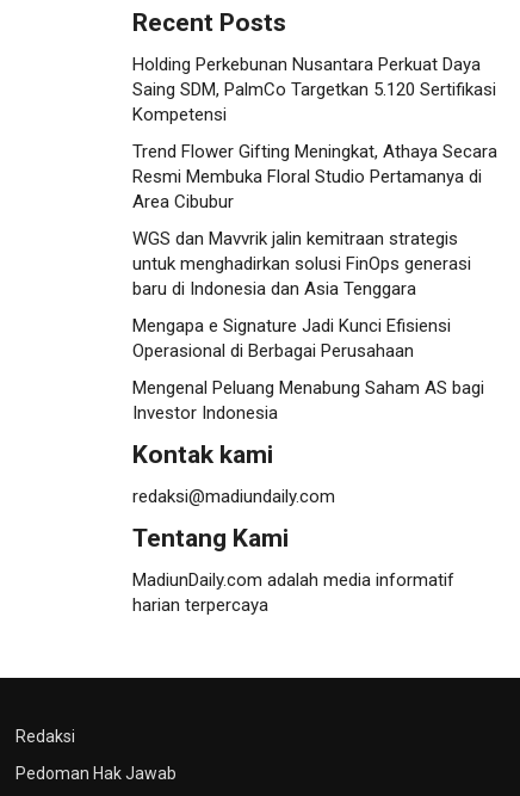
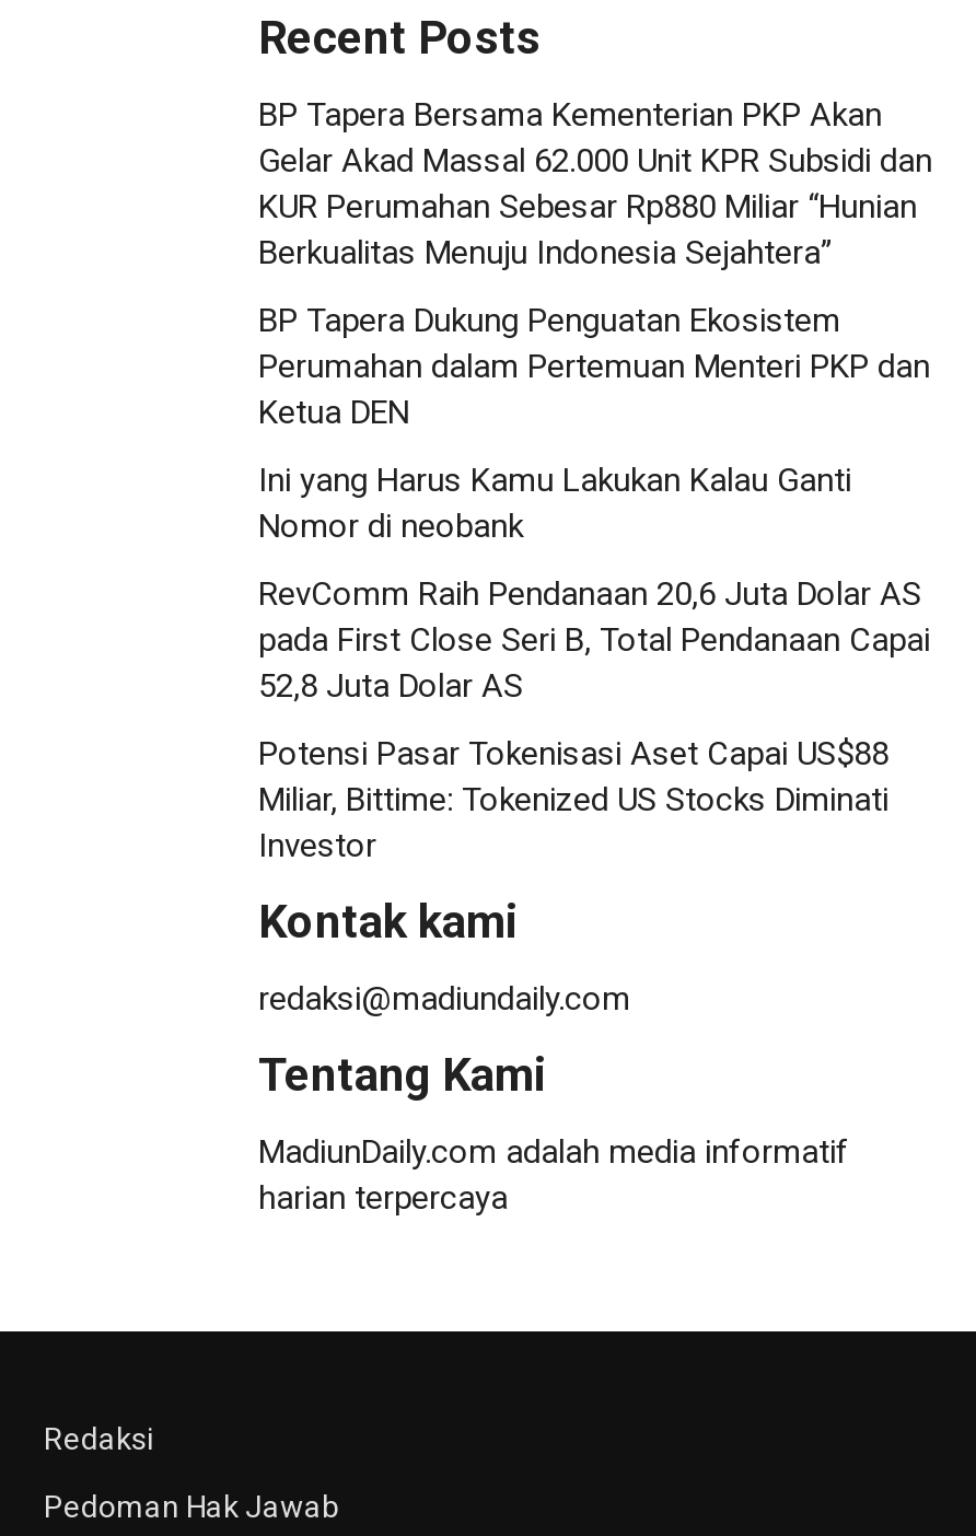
- Holding Perkebunan Nusantara Perkuat Daya
- Saing SDM, PalmCo Targetkan 5.120 Sertifikasi
- Kompetensi
+ BP Tapera Bersama Kementerian PKP Akan
+ Gelar Akad Massal 62.000 Unit KPR Subsidi dan
+ KUR Perumahan Sebesar Rp880 Miliar “Hunian
+ Berkualitas Menuju Indonesia Sejahtera”

- Trend Flower Gifting Meningkat, Athaya Secara
- Resmi Membuka Floral Studio Pertamanya di
- Area Cibubur
+ BP Tapera Dukung Penguatan Ekosistem
+ Perumahan dalam Pertemuan Menteri PKP dan
+ Ketua DEN

- WGS dan Mavvrik jalin kemitraan strategis
- untuk menghadirkan solusi FinOps generasi
- baru di Indonesia dan Asia Tenggara
+ Ini yang Harus Kamu Lakukan Kalau Ganti
+ Nomor di neobank

- Mengapa e Signature Jadi Kunci Efisiensi
- Operasional di Berbagai Perusahaan
+ RevComm Raih Pendanaan 20,6 Juta Dolar AS
+ pada First Close Seri B, Total Pendanaan Capai
+ 52,8 Juta Dolar AS

- Mengenal Peluang Menabung Saham AS bagi
- Investor Indonesia
+ Potensi Pasar Tokenisasi Aset Capai US$88
+ Miliar, Bittime: Tokenized US Stocks Diminati
+ Investor
